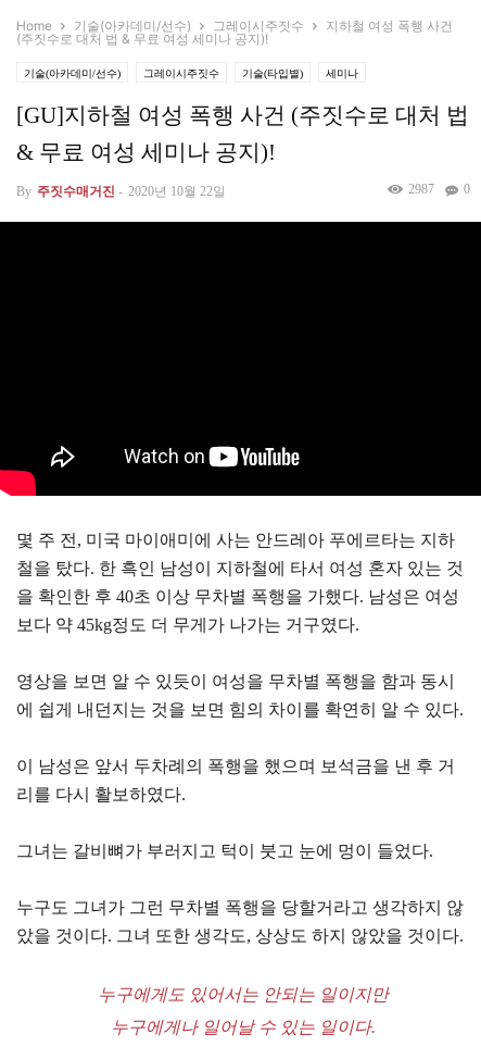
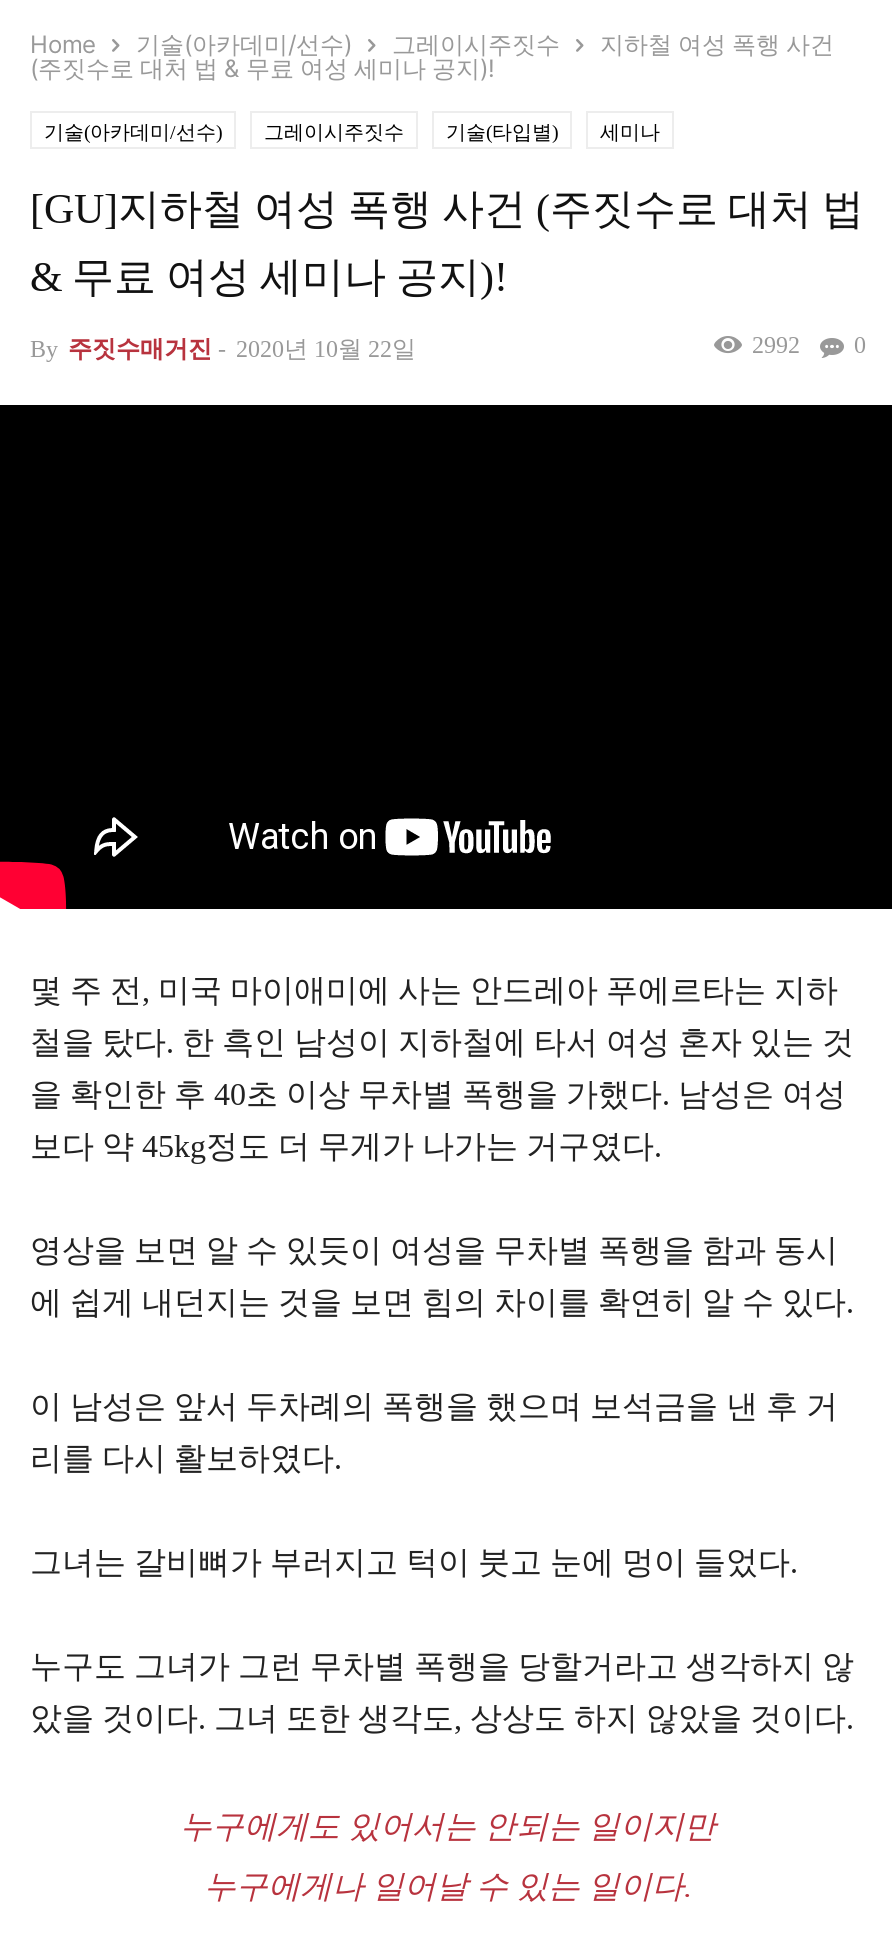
- 2987 0
+ 2992 0
